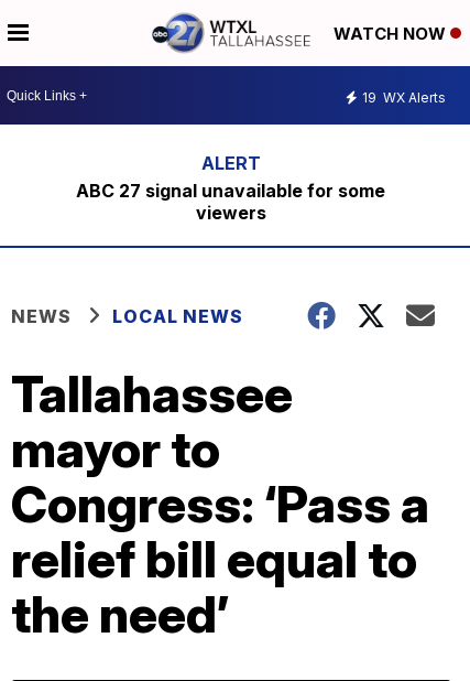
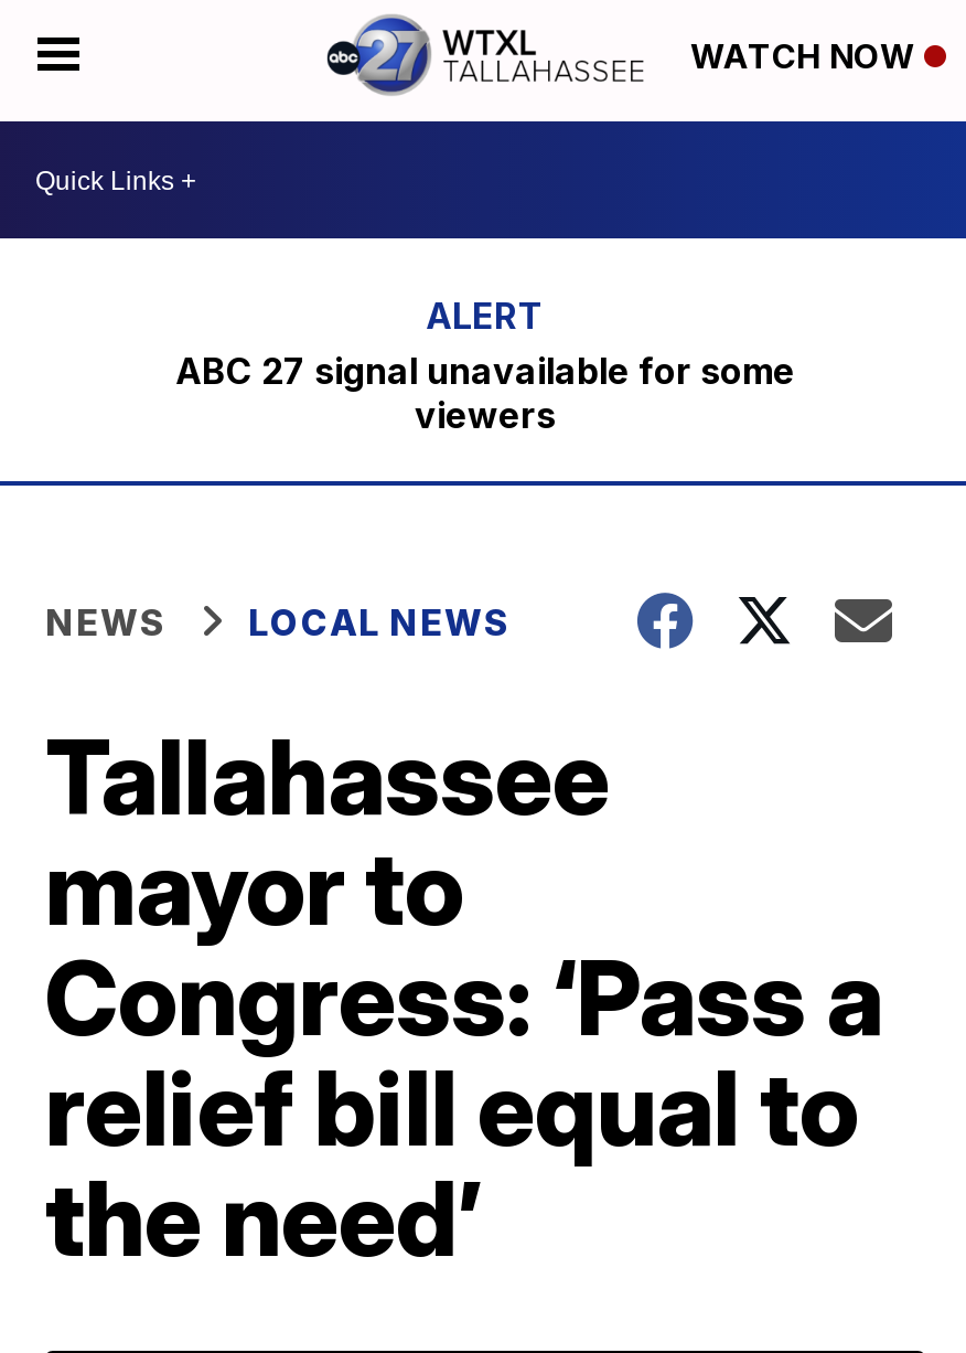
- 19 WX Alerts
